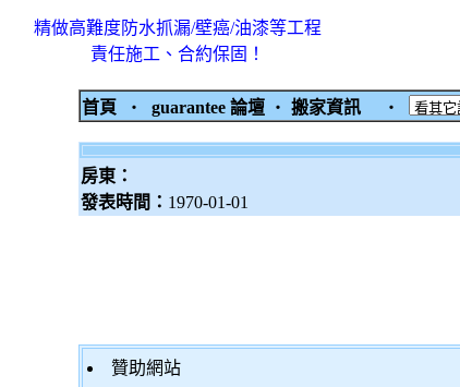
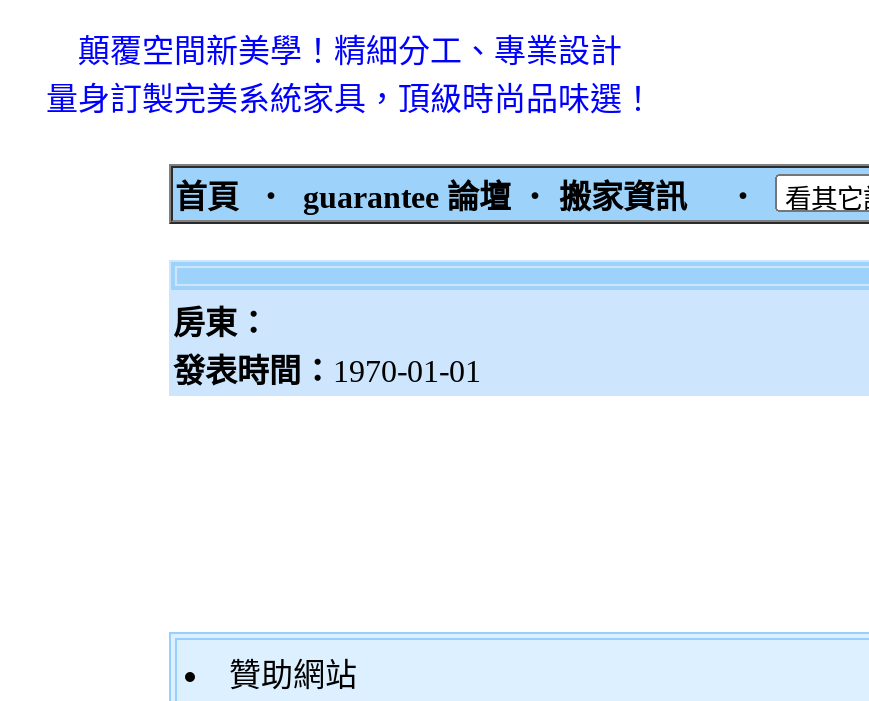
- 精做高難度防水抓漏/壁癌/油漆等工程
- 責任施工、合約保固！
+ 顛覆空間新美學！精細分工、專業設計
+ 量身訂製完美系統家具，頂級時尚品味選！
